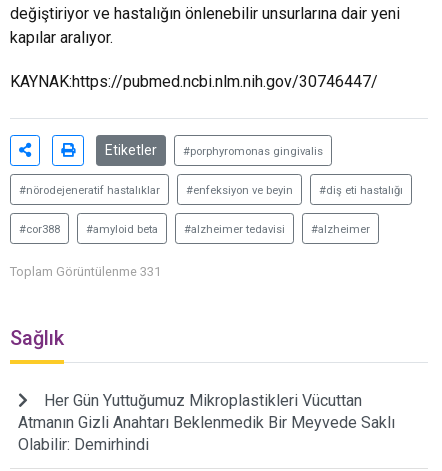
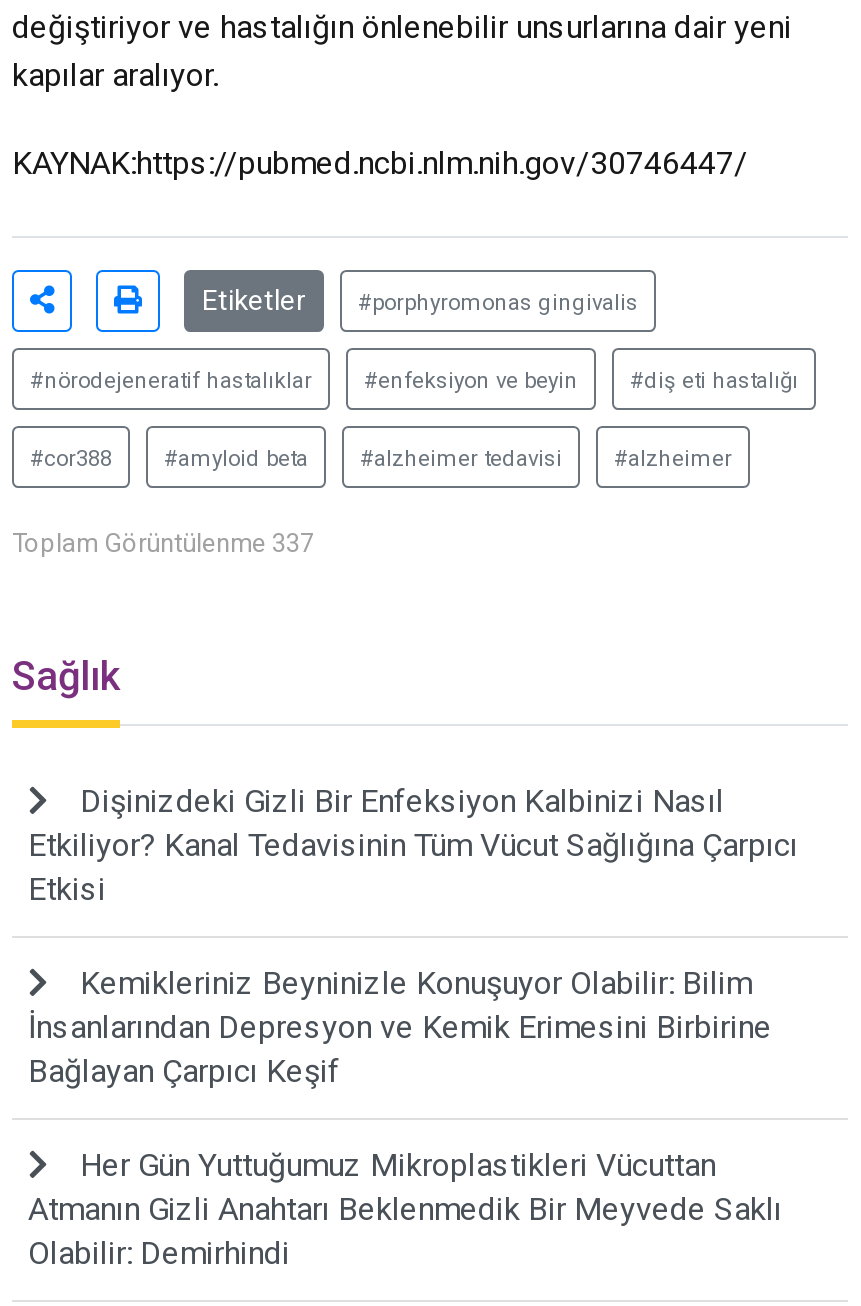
- Toplam Görüntülenme 331
+ Toplam Görüntülenme 337

+ Dişinizdeki Gizli Bir Enfeksiyon Kalbinizi Nasıl
+ Etkiliyor? Kanal Tedavisinin Tüm Vücut Sağlığına Çarpıcı
+ Etkisi
+ Kemikleriniz Beyninizle Konuşuyor Olabilir: Bilim
+ İnsanlarından Depresyon ve Kemik Erimesini Birbirine
+ Bağlayan Çarpıcı Keşif
